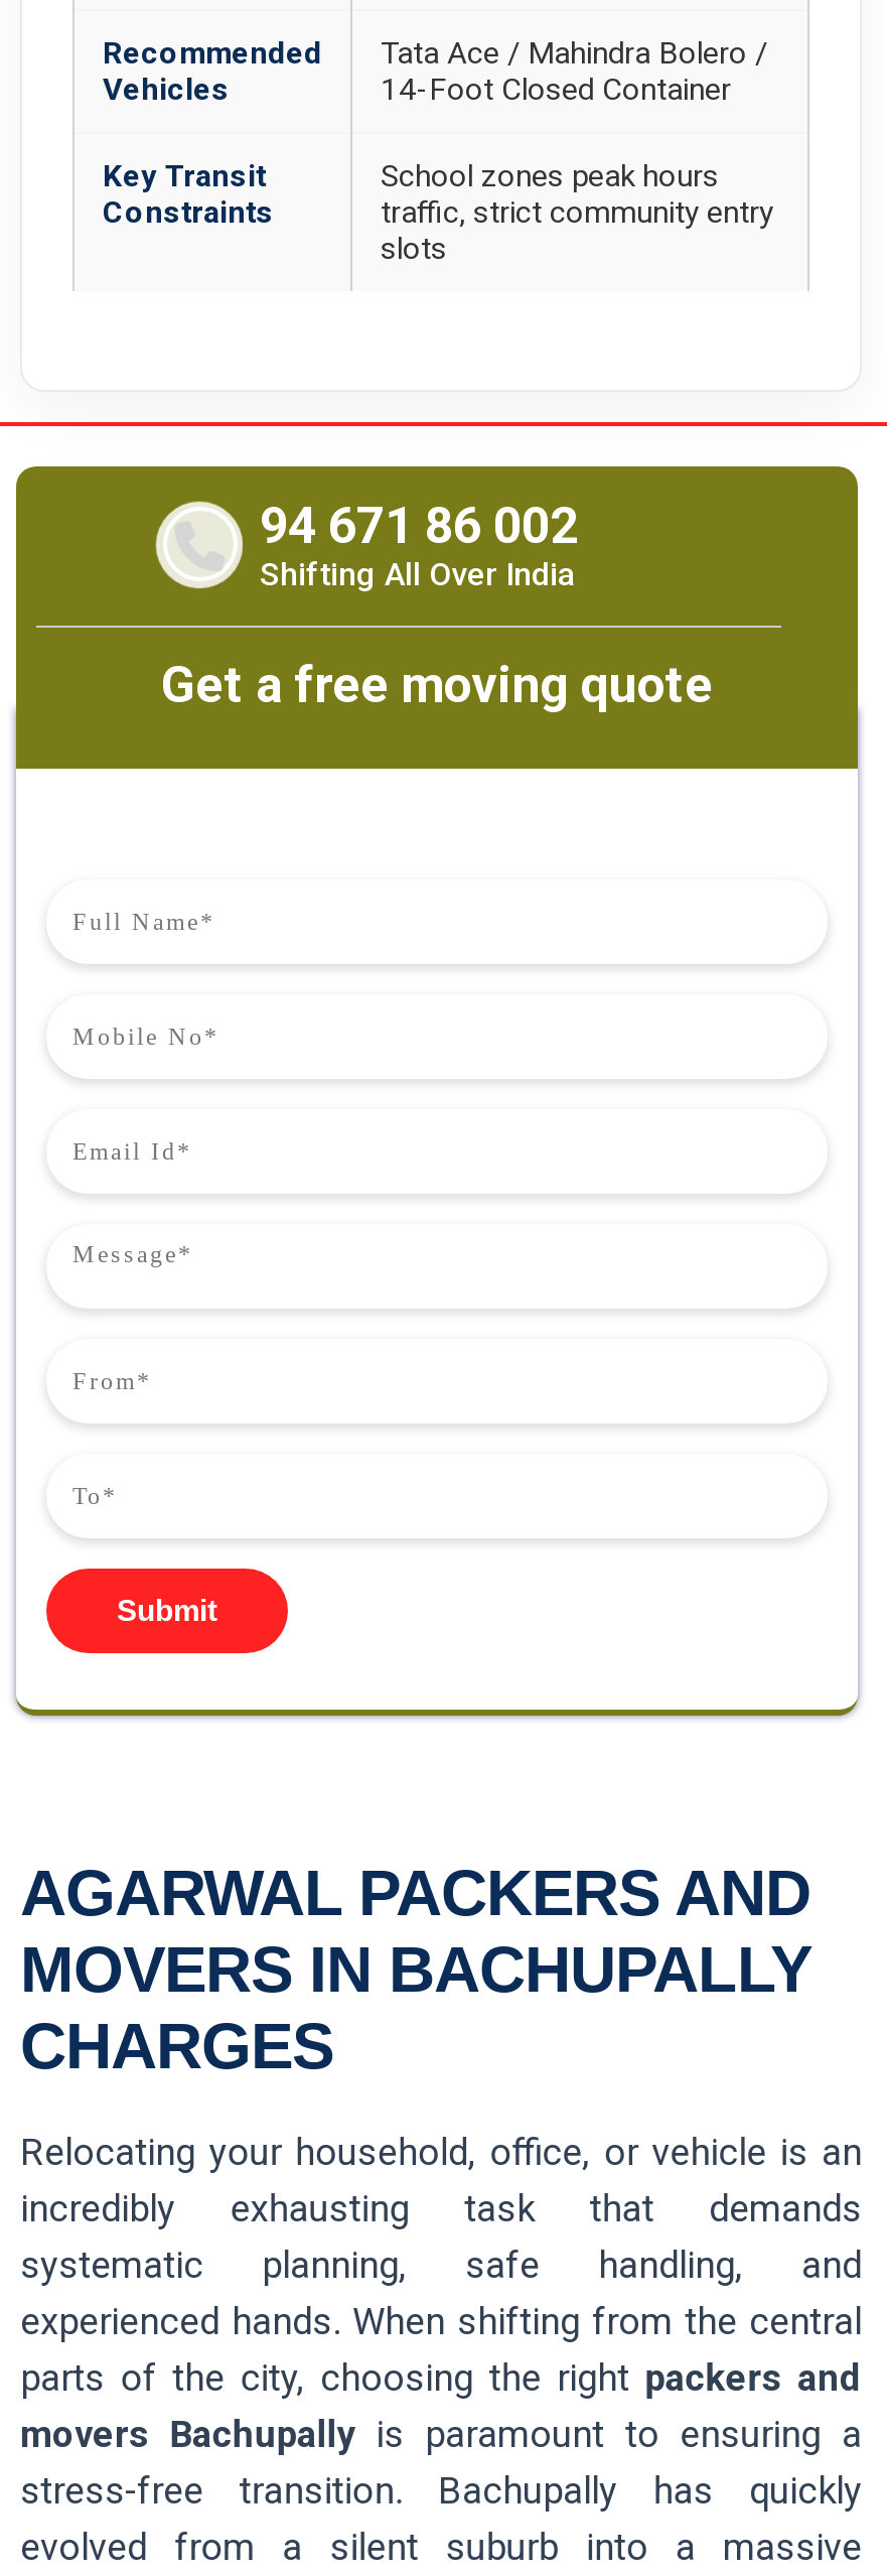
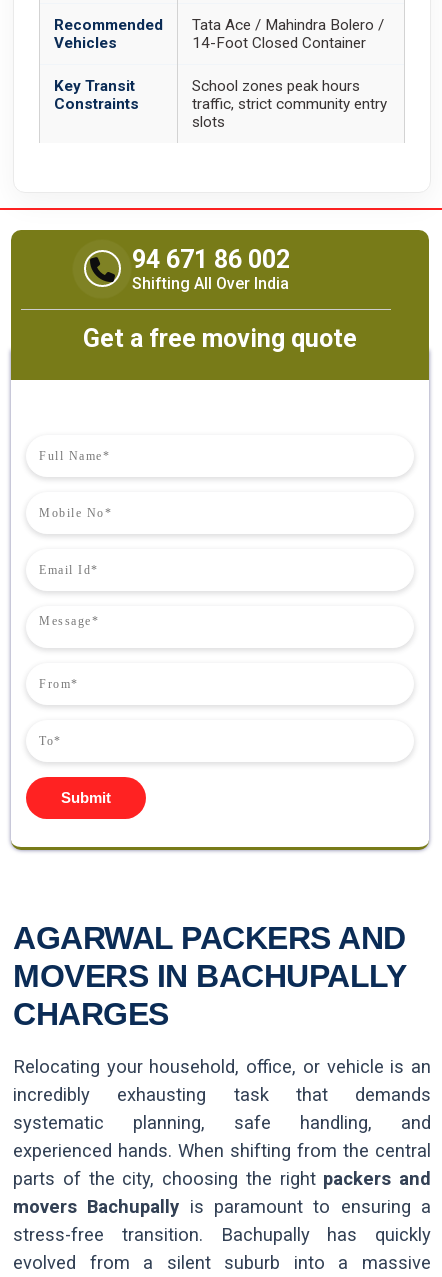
- [image]
+ [image]
